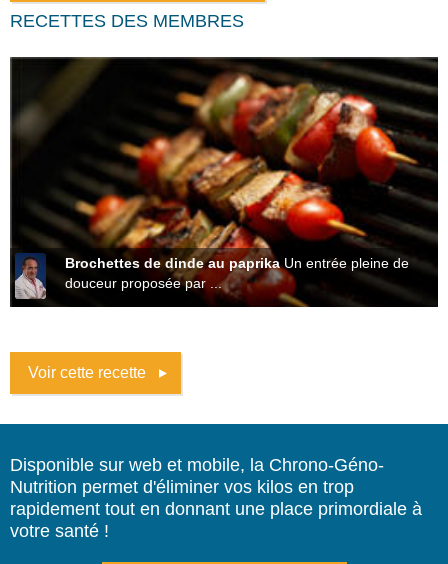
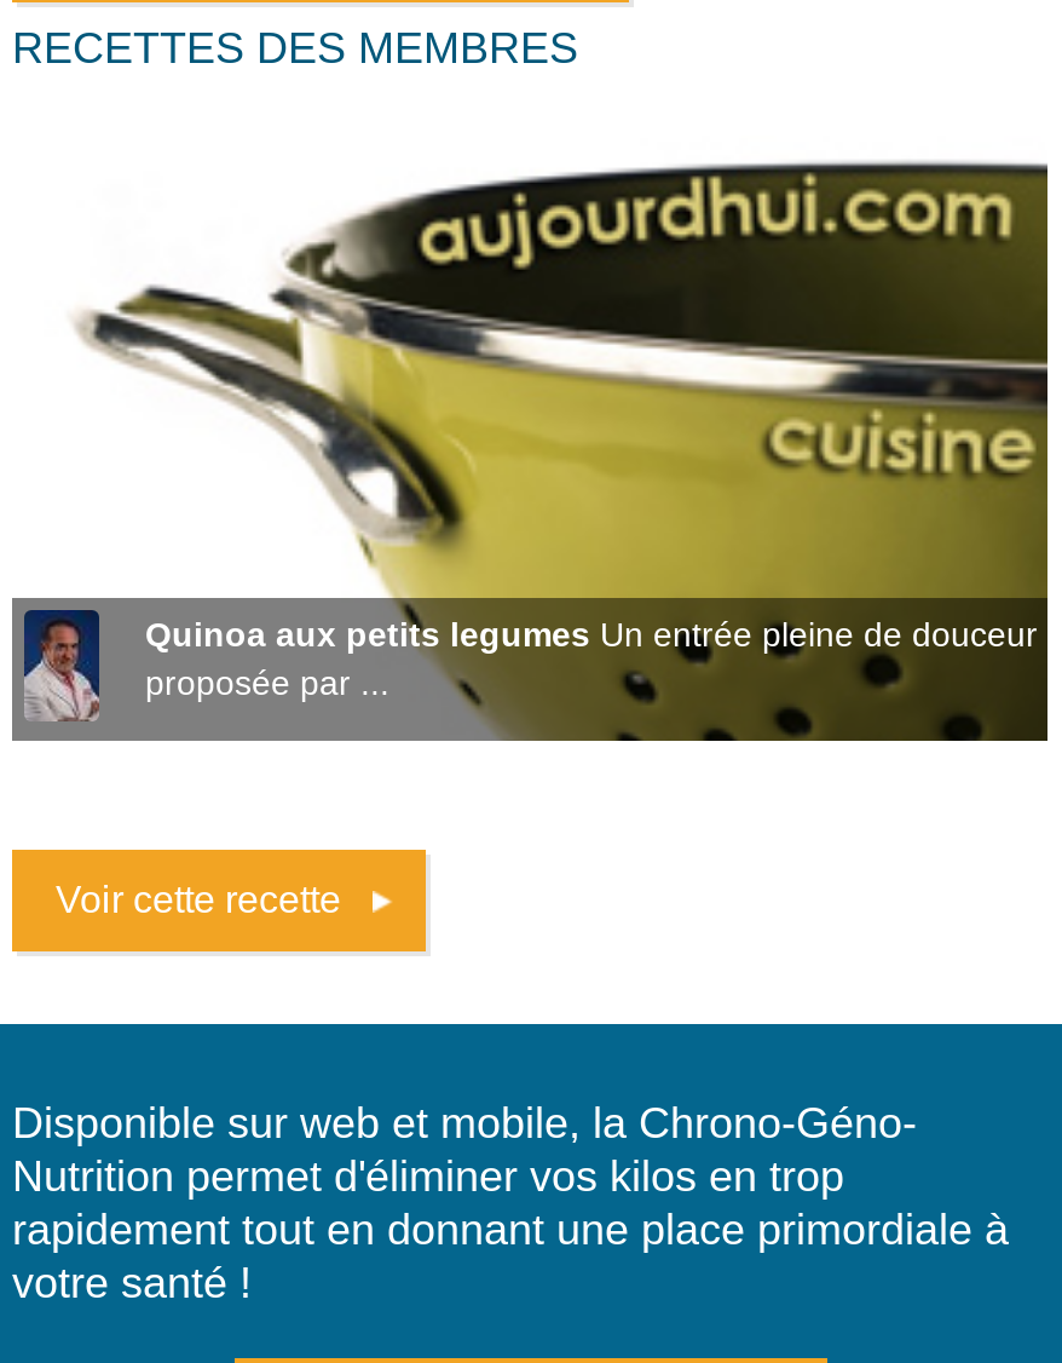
- [image]
- Brochettes de dinde au paprika Un entrée pleine de
- douceur proposée par ...
+ [image]
+ Quinoa aux petits legumes Un entrée pleine de douceur
+ proposée par ...
